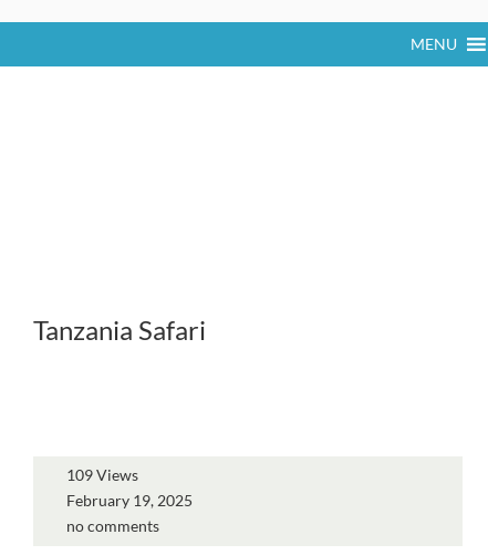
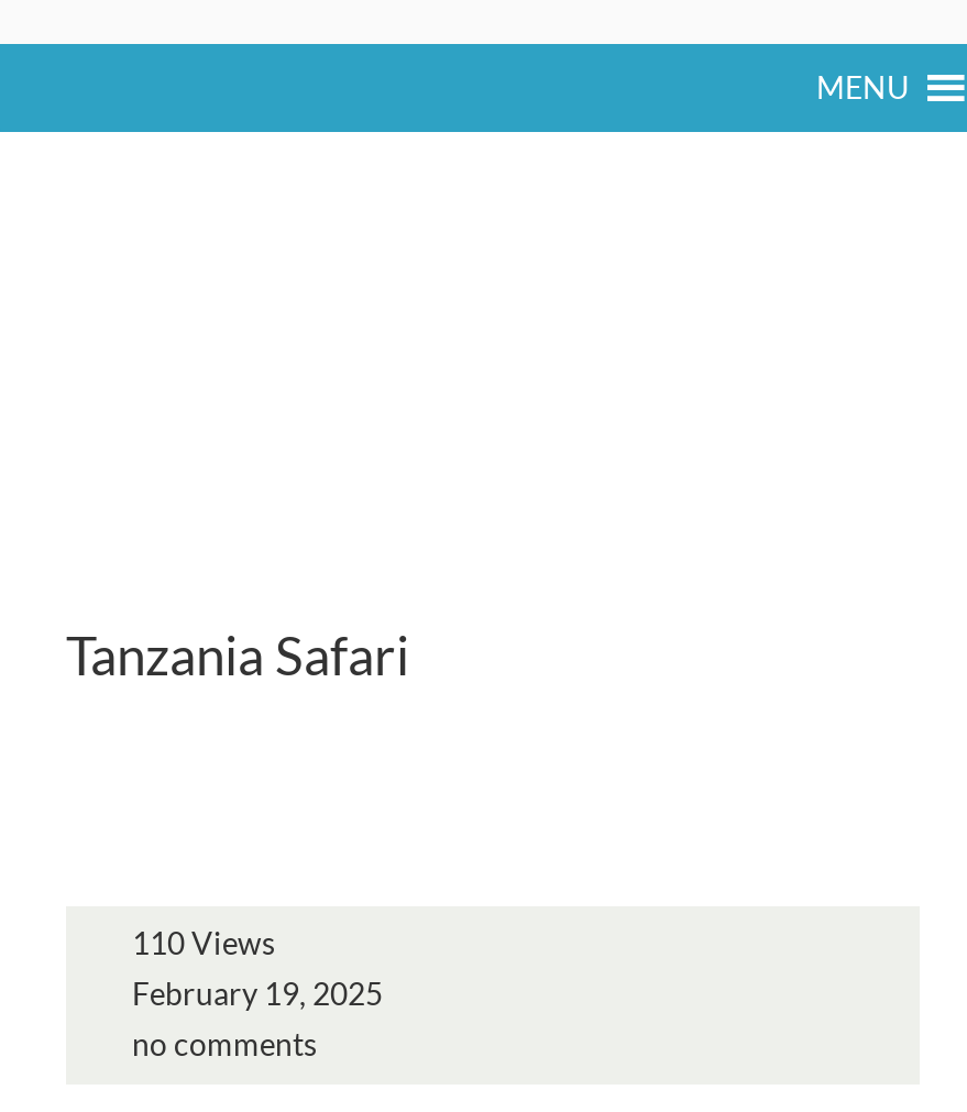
- 109 Views
+ 110 Views
